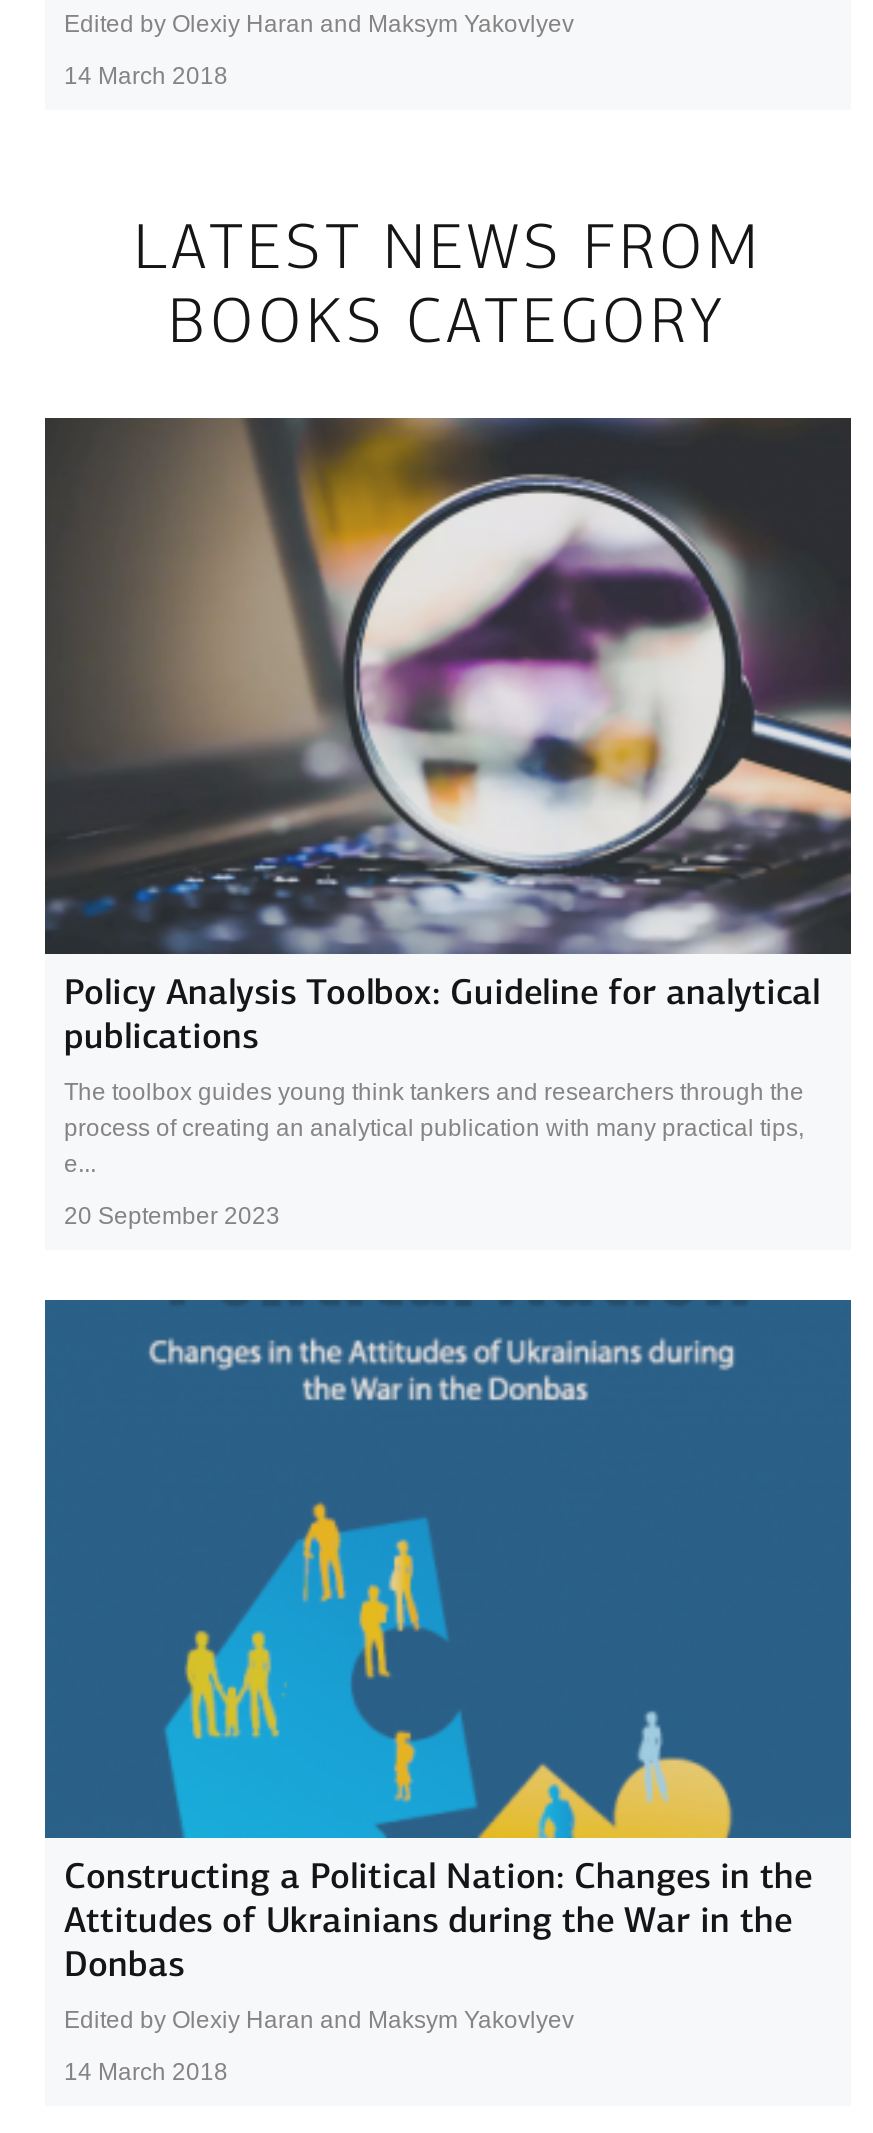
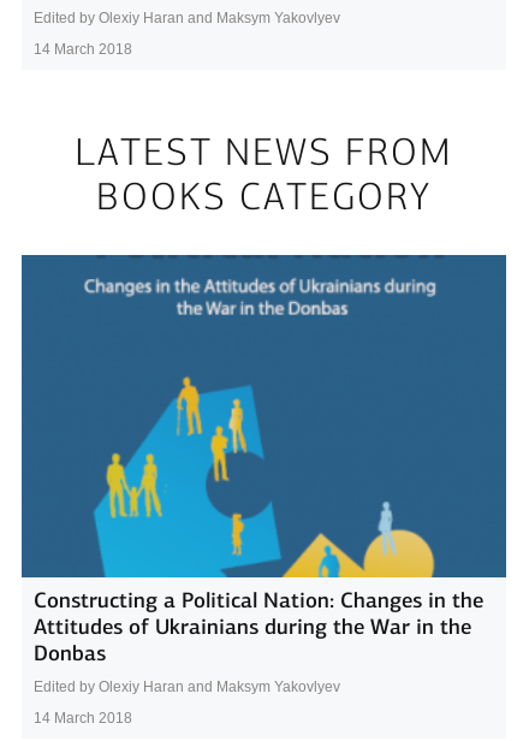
- [image]
- Policy Analysis Toolbox: Guideline for analytical
- publications
- The toolbox guides young think tankers and researchers through the
- process of creating an analytical publication with many practical tips,
- e...
- 20 September 2023
